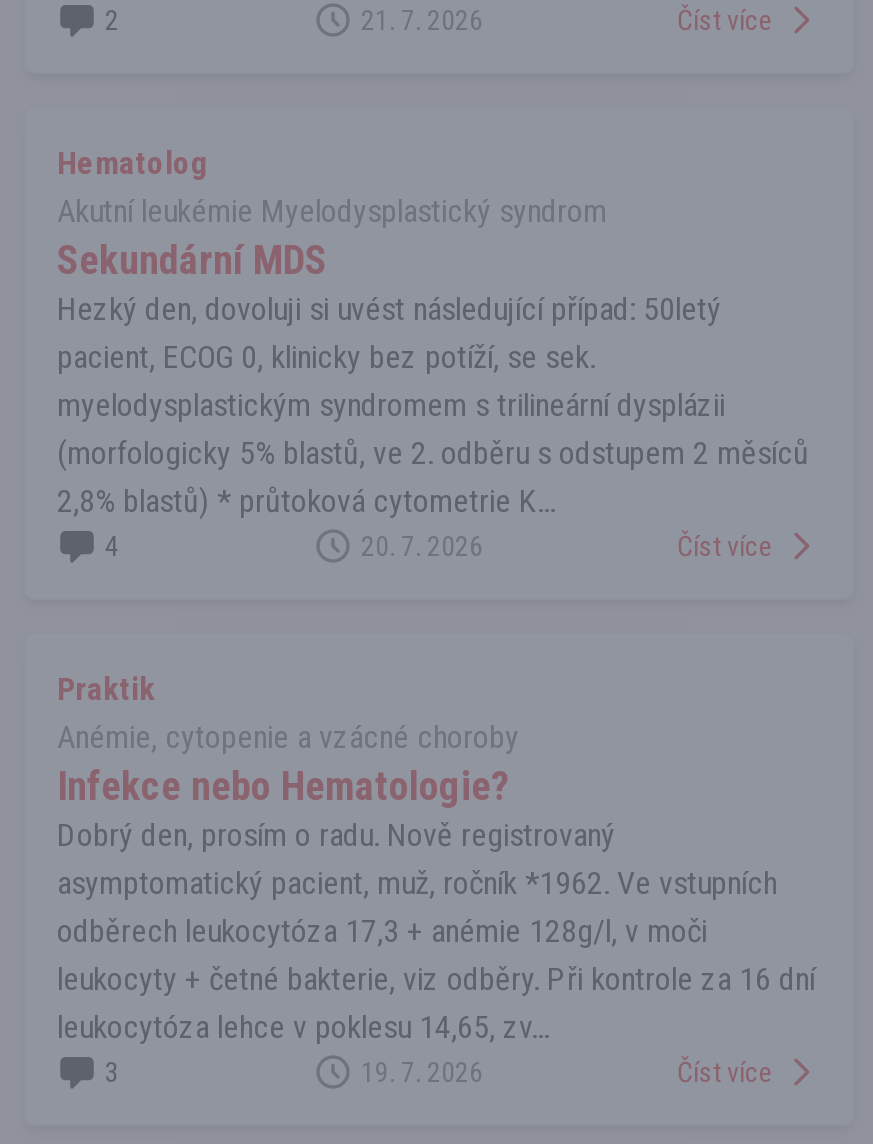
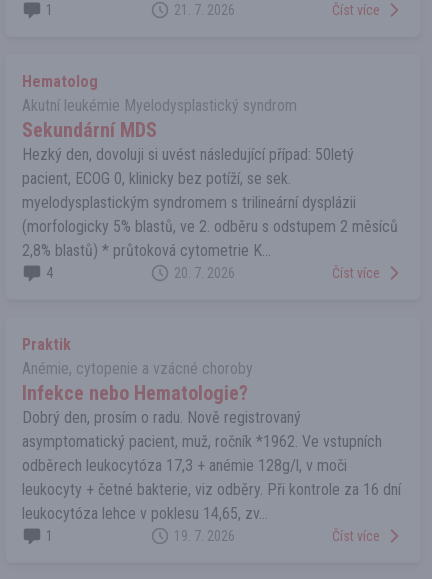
- 2
+ 1

- 3
+ 1
